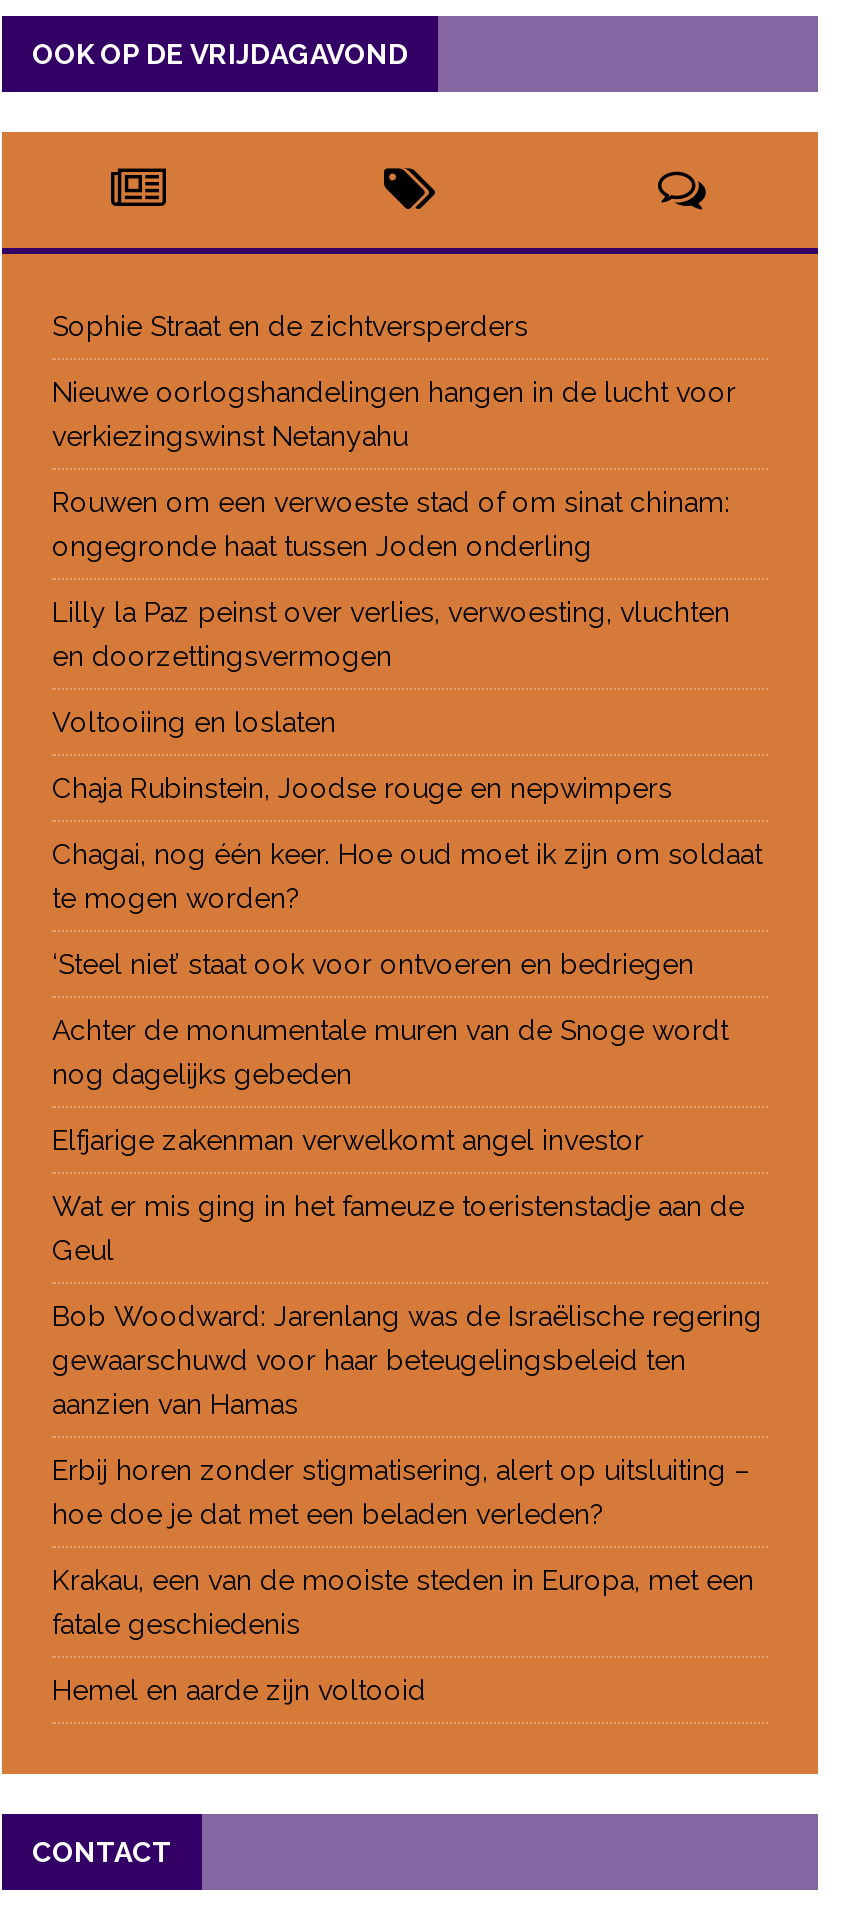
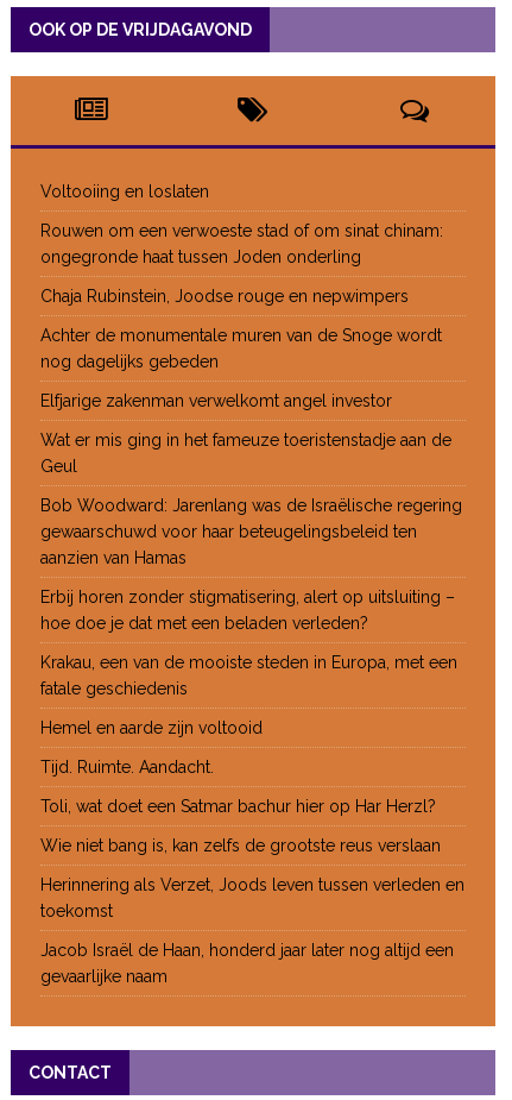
- Sophie Straat en de zichtversperders
- Nieuwe oorlogshandelingen hangen in de lucht voor
- verkiezingswinst Netanyahu

moved up: Rouwen om een verwoeste stad of om sinat chinam: | ongegronde haat tussen Joden onderling

- Lilly la Paz peinst over verlies, verwoesting, vluchten
- en doorzettingsvermogen

moved up: Voltooiing en loslaten

moved up: Chaja Rubinstein, Joodse rouge en nepwimpers

- Chagai, nog één keer. Hoe oud moet ik zijn om soldaat
- te mogen worden?
- ‘Steel niet’ staat ook voor ontvoeren en bedriegen

moved up: Achter de monumentale muren van de Snoge wordt | nog dagelijks gebeden | Elfjarige zakenman verwelkomt angel investor | ... | fatale geschiedenis | Hemel en aarde zijn voltooid

+ Tijd. Ruimte. Aandacht.
+ Toli, wat doet een Satmar bachur hier op Har Herzl?
+ Wie niet bang is, kan zelfs de grootste reus verslaan
+ Herinnering als Verzet, Joods leven tussen verleden en
+ toekomst
+ Jacob Israël de Haan, honderd jaar later nog altijd een
+ gevaarlijke naam
